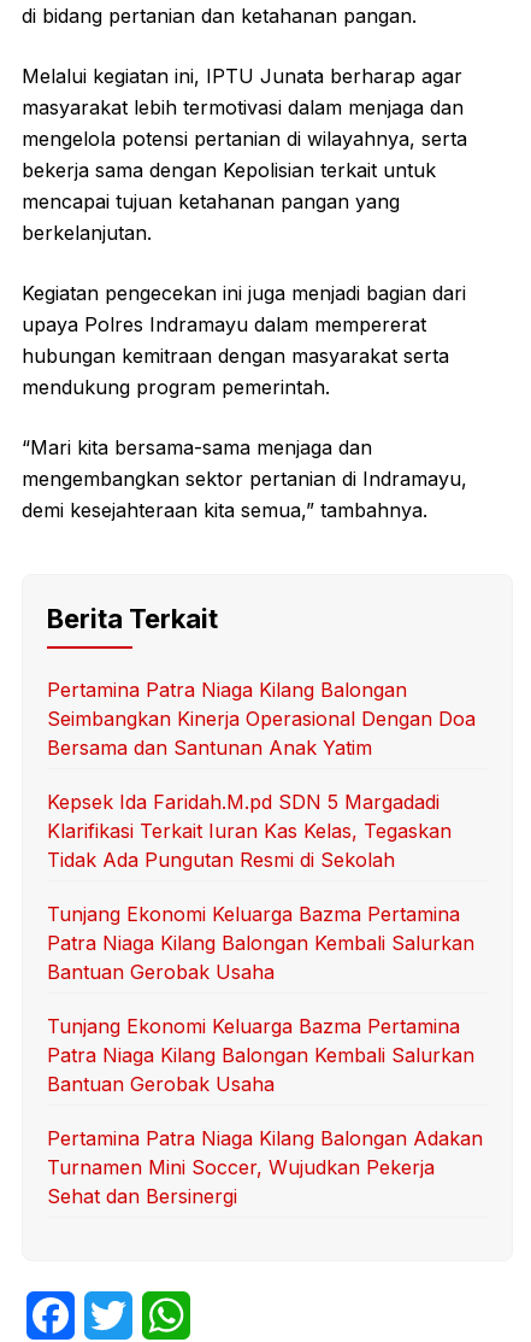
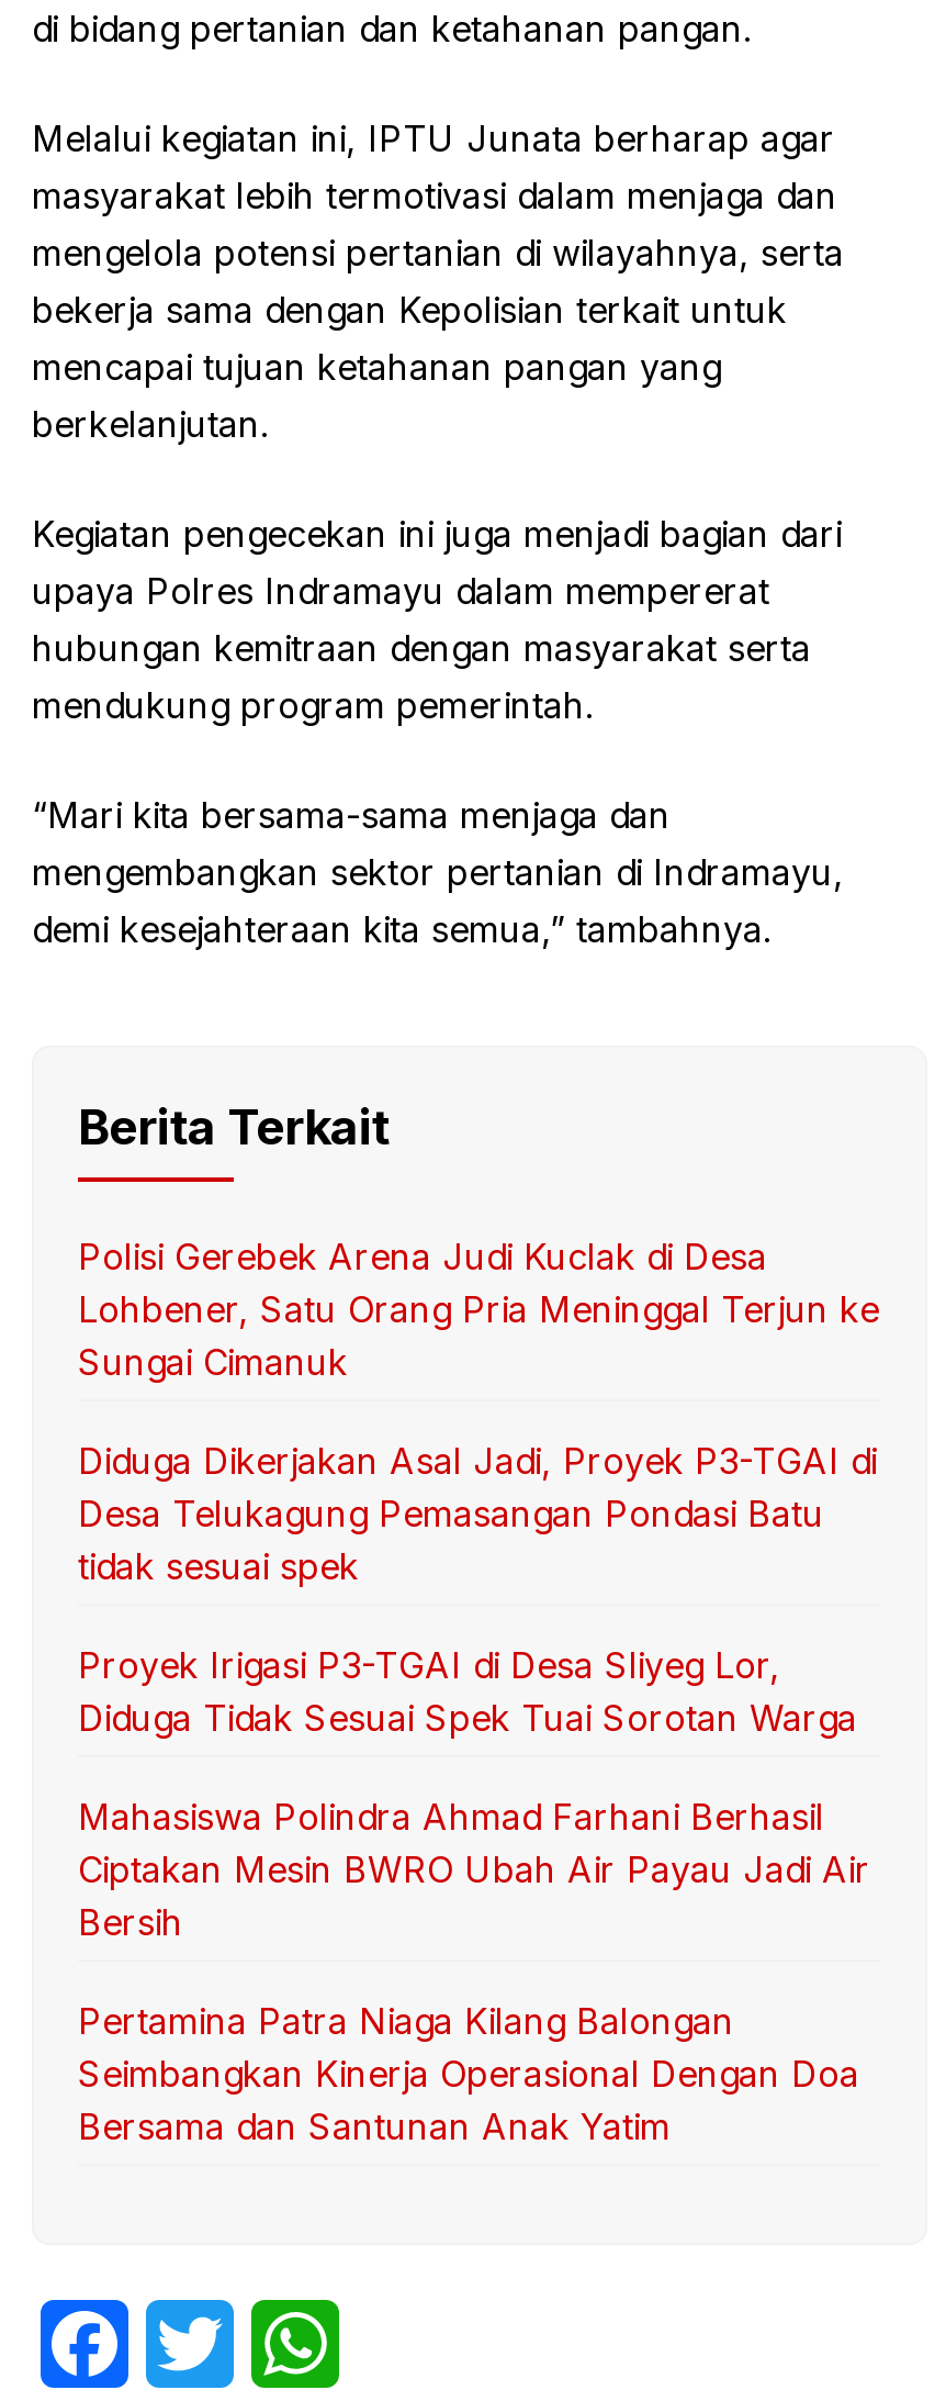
+ Polisi Gerebek Arena Judi Kuclak di Desa
+ Lohbener, Satu Orang Pria Meninggal Terjun ke
+ Sungai Cimanuk
+ Diduga Dikerjakan Asal Jadi, Proyek P3-TGAI di
+ Desa Telukagung Pemasangan Pondasi Batu
+ tidak sesuai spek
+ Proyek Irigasi P3-TGAI di Desa Sliyeg Lor,
+ Diduga Tidak Sesuai Spek Tuai Sorotan Warga
+ Mahasiswa Polindra Ahmad Farhani Berhasil
+ Ciptakan Mesin BWRO Ubah Air Payau Jadi Air
+ Bersih

moved down: Pertamina Patra Niaga Kilang Balongan | Seimbangkan Kinerja Operasional Dengan Doa | Bersama dan Santunan Anak Yatim

- Kepsek Ida Faridah.M.pd SDN 5 Margadadi
- Klarifikasi Terkait Iuran Kas Kelas, Tegaskan
- Tidak Ada Pungutan Resmi di Sekolah
- Tunjang Ekonomi Keluarga Bazma Pertamina
- Patra Niaga Kilang Balongan Kembali Salurkan
- Bantuan Gerobak Usaha
- Tunjang Ekonomi Keluarga Bazma Pertamina
- Patra Niaga Kilang Balongan Kembali Salurkan
- Bantuan Gerobak Usaha
- Pertamina Patra Niaga Kilang Balongan Adakan
- Turnamen Mini Soccer, Wujudkan Pekerja
- Sehat dan Bersinergi
